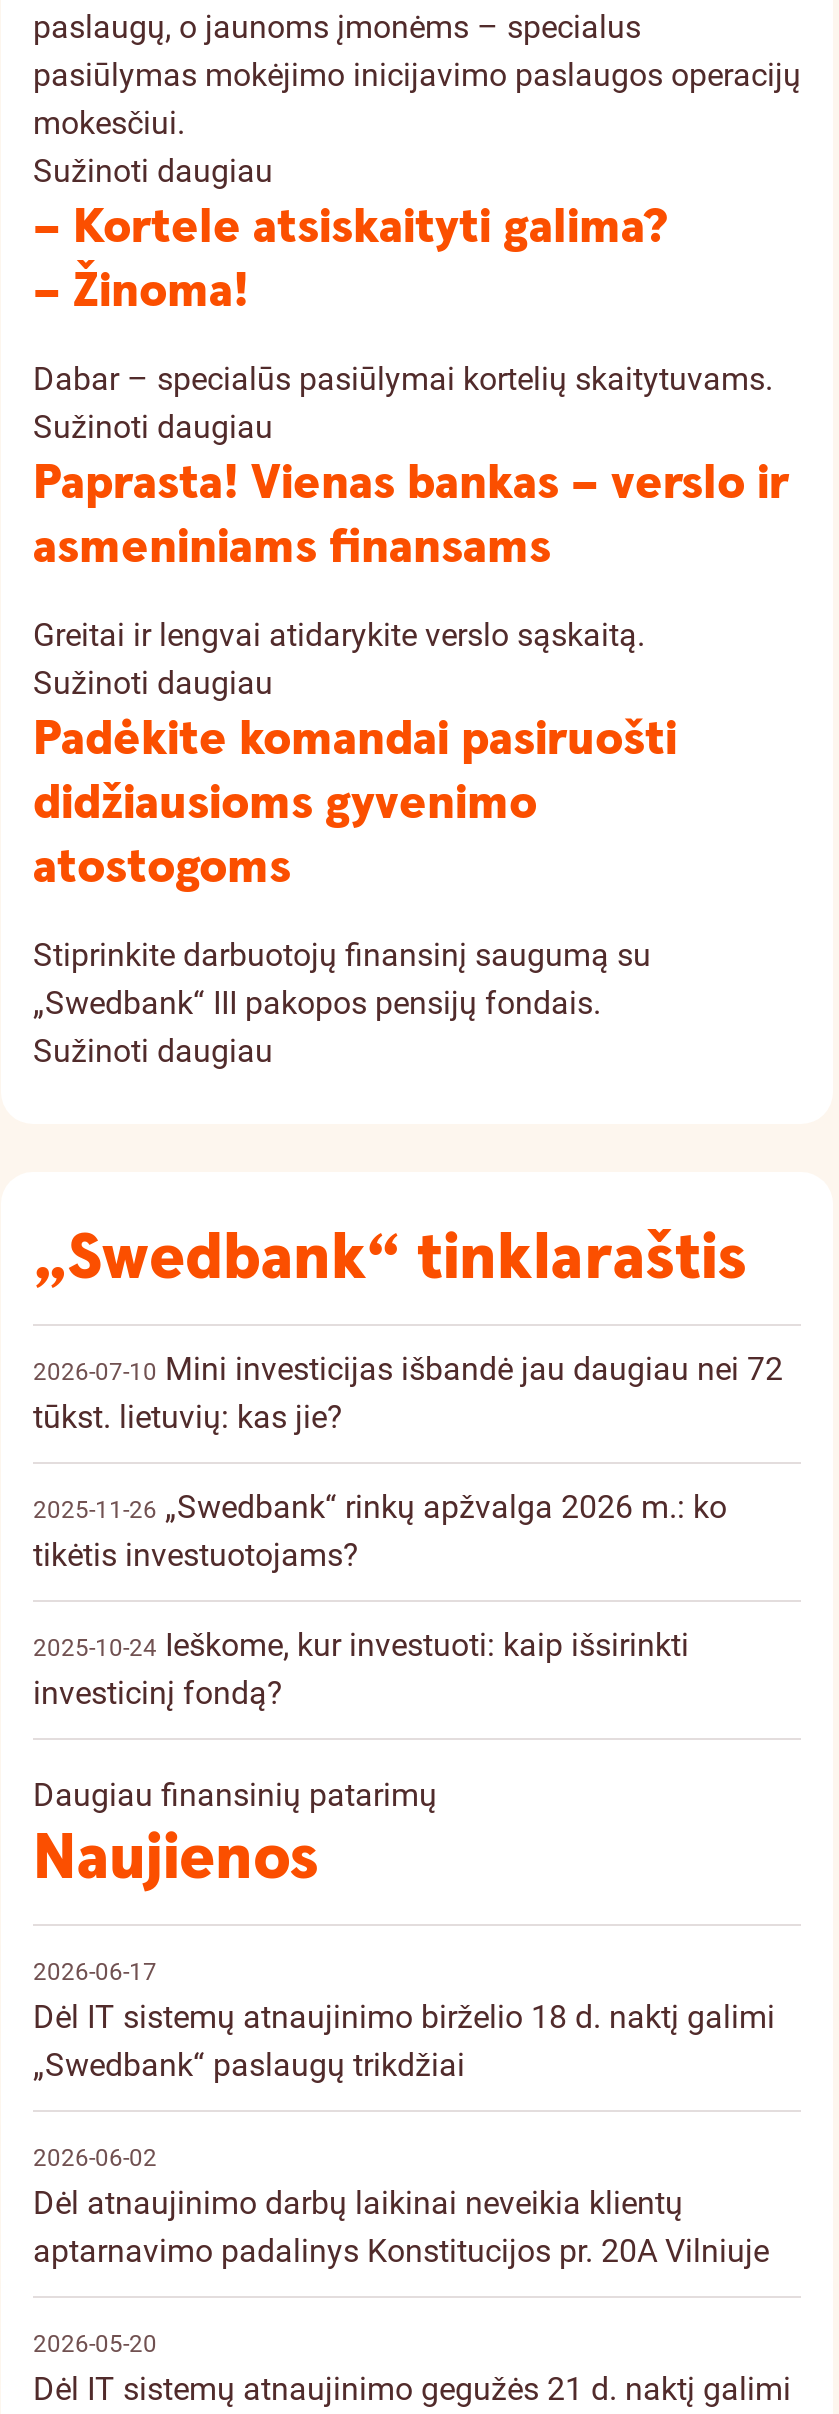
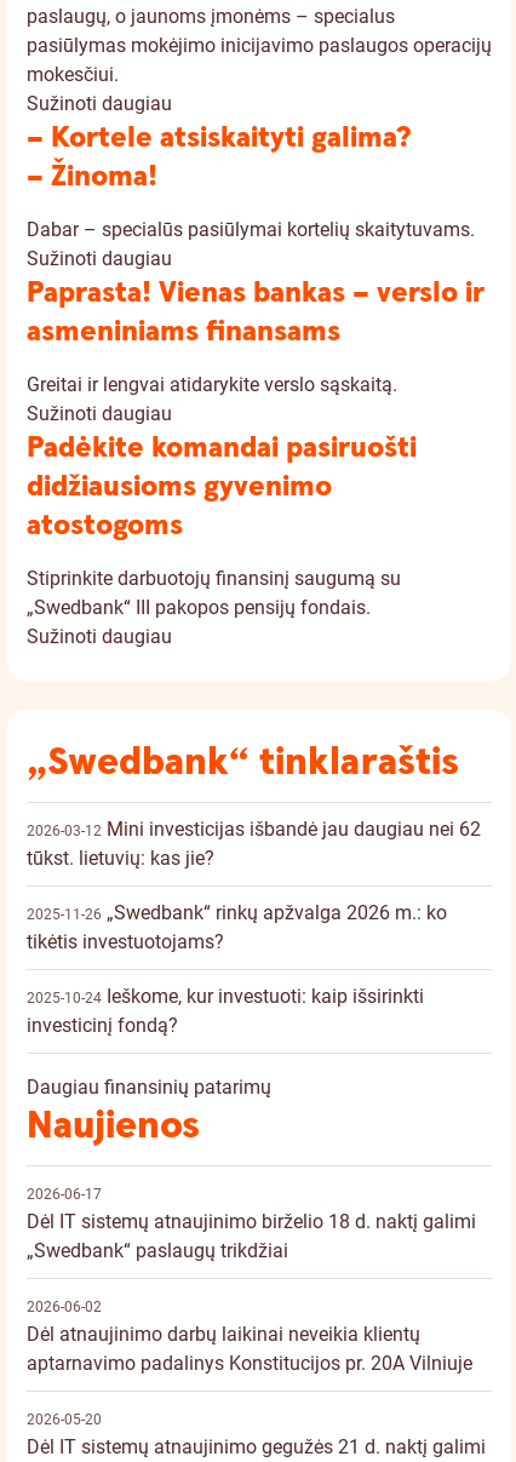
- 2026-07-10 Mini investicijas išbandė jau daugiau nei 72
+ 2026-03-12 Mini investicijas išbandė jau daugiau nei 62
